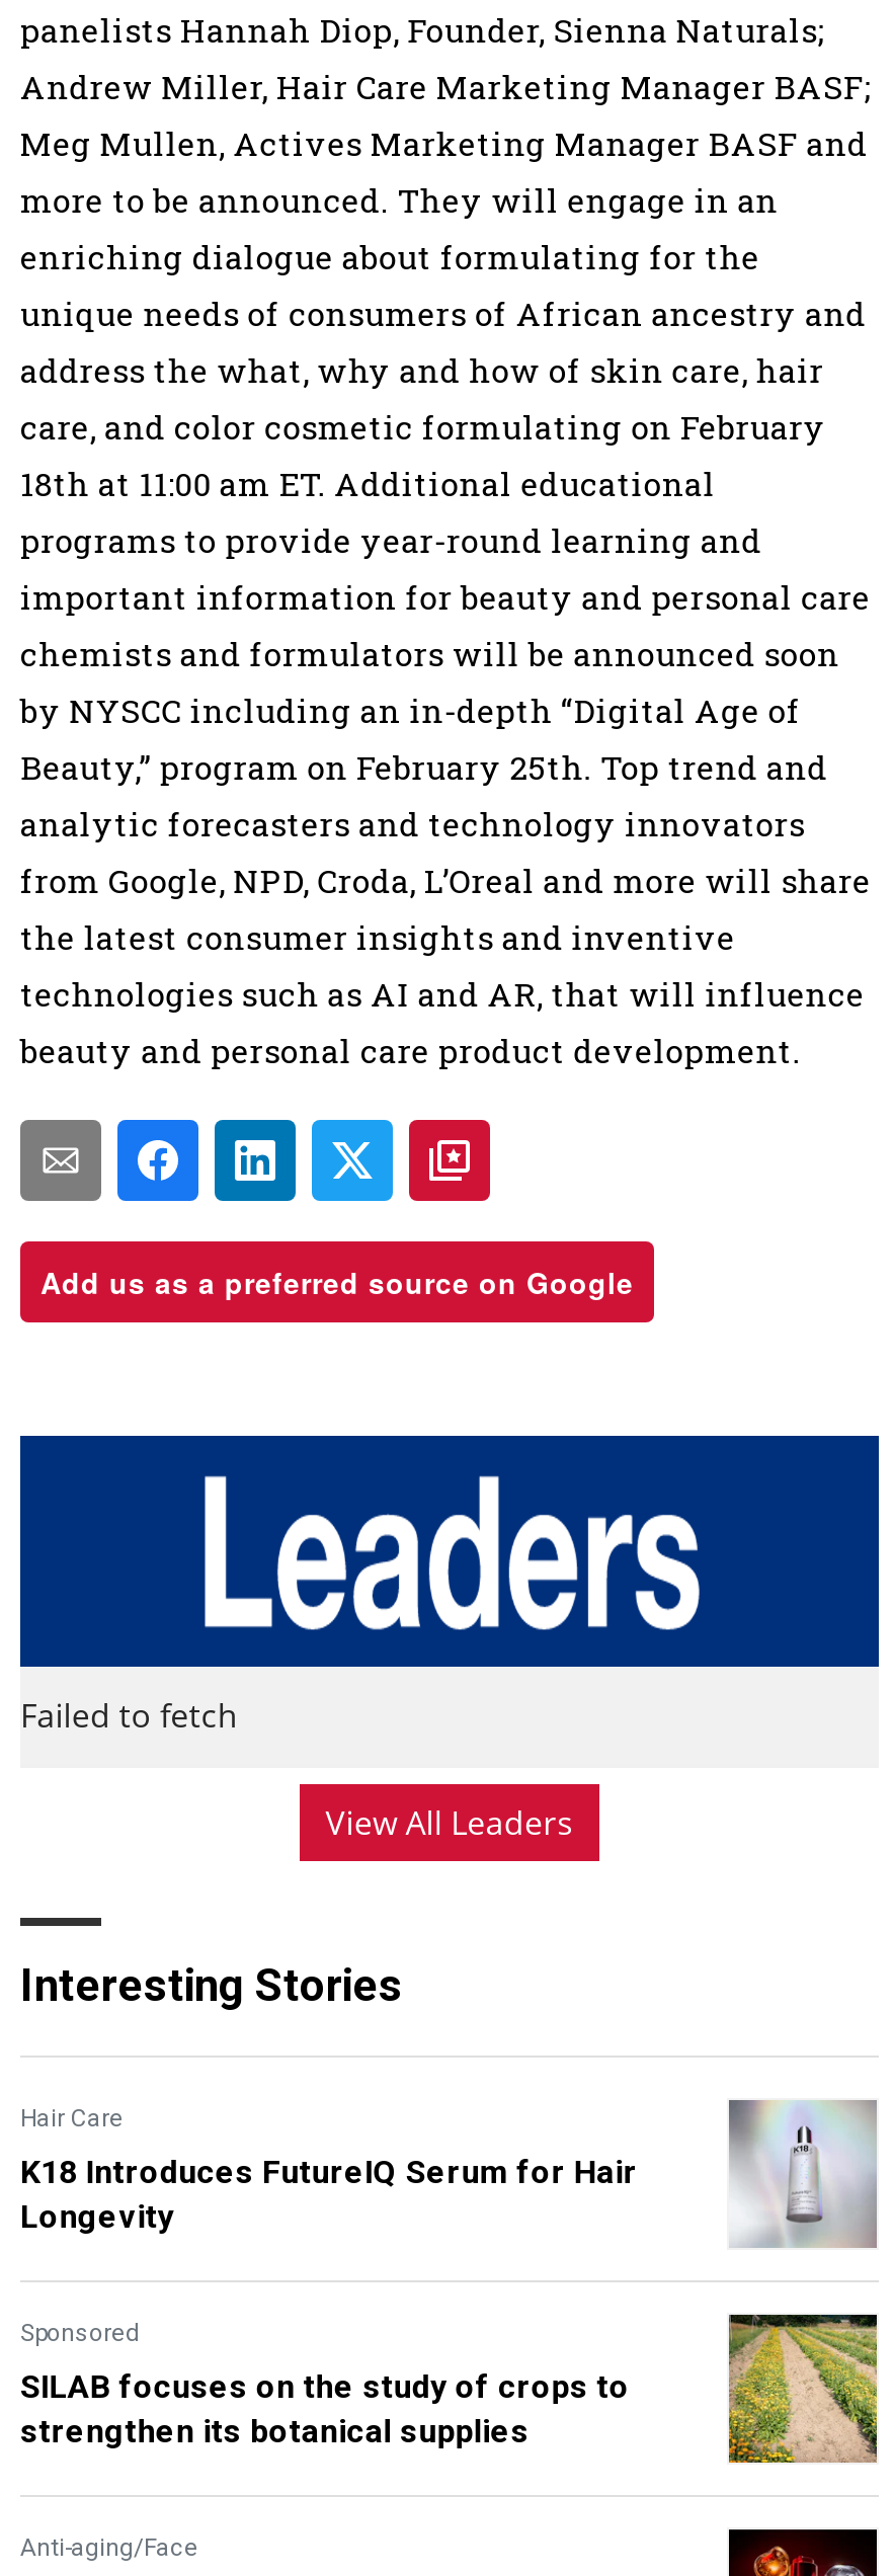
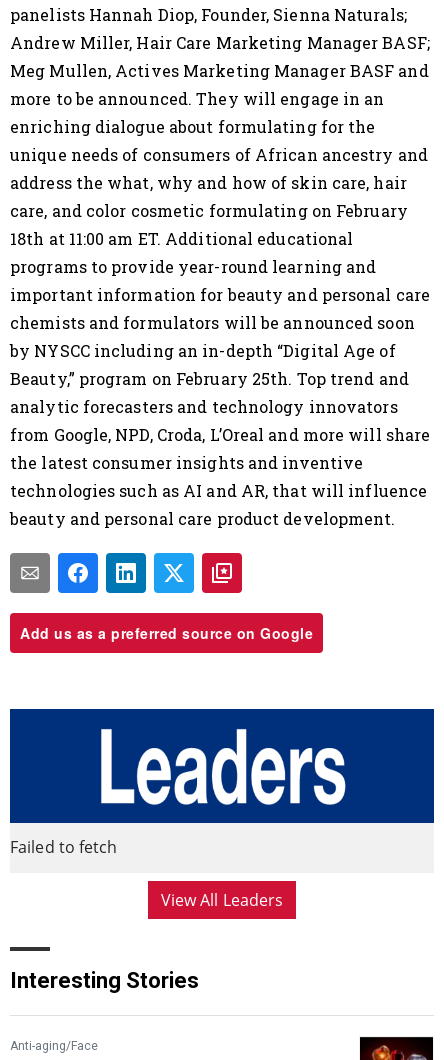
- Hair Care
- K18 Introduces FutureIQ Serum for Hair
- Longevity
- Sponsored
- SILAB focuses on the study of crops to
- strengthen its botanical supplies

- [image]

- [image]
